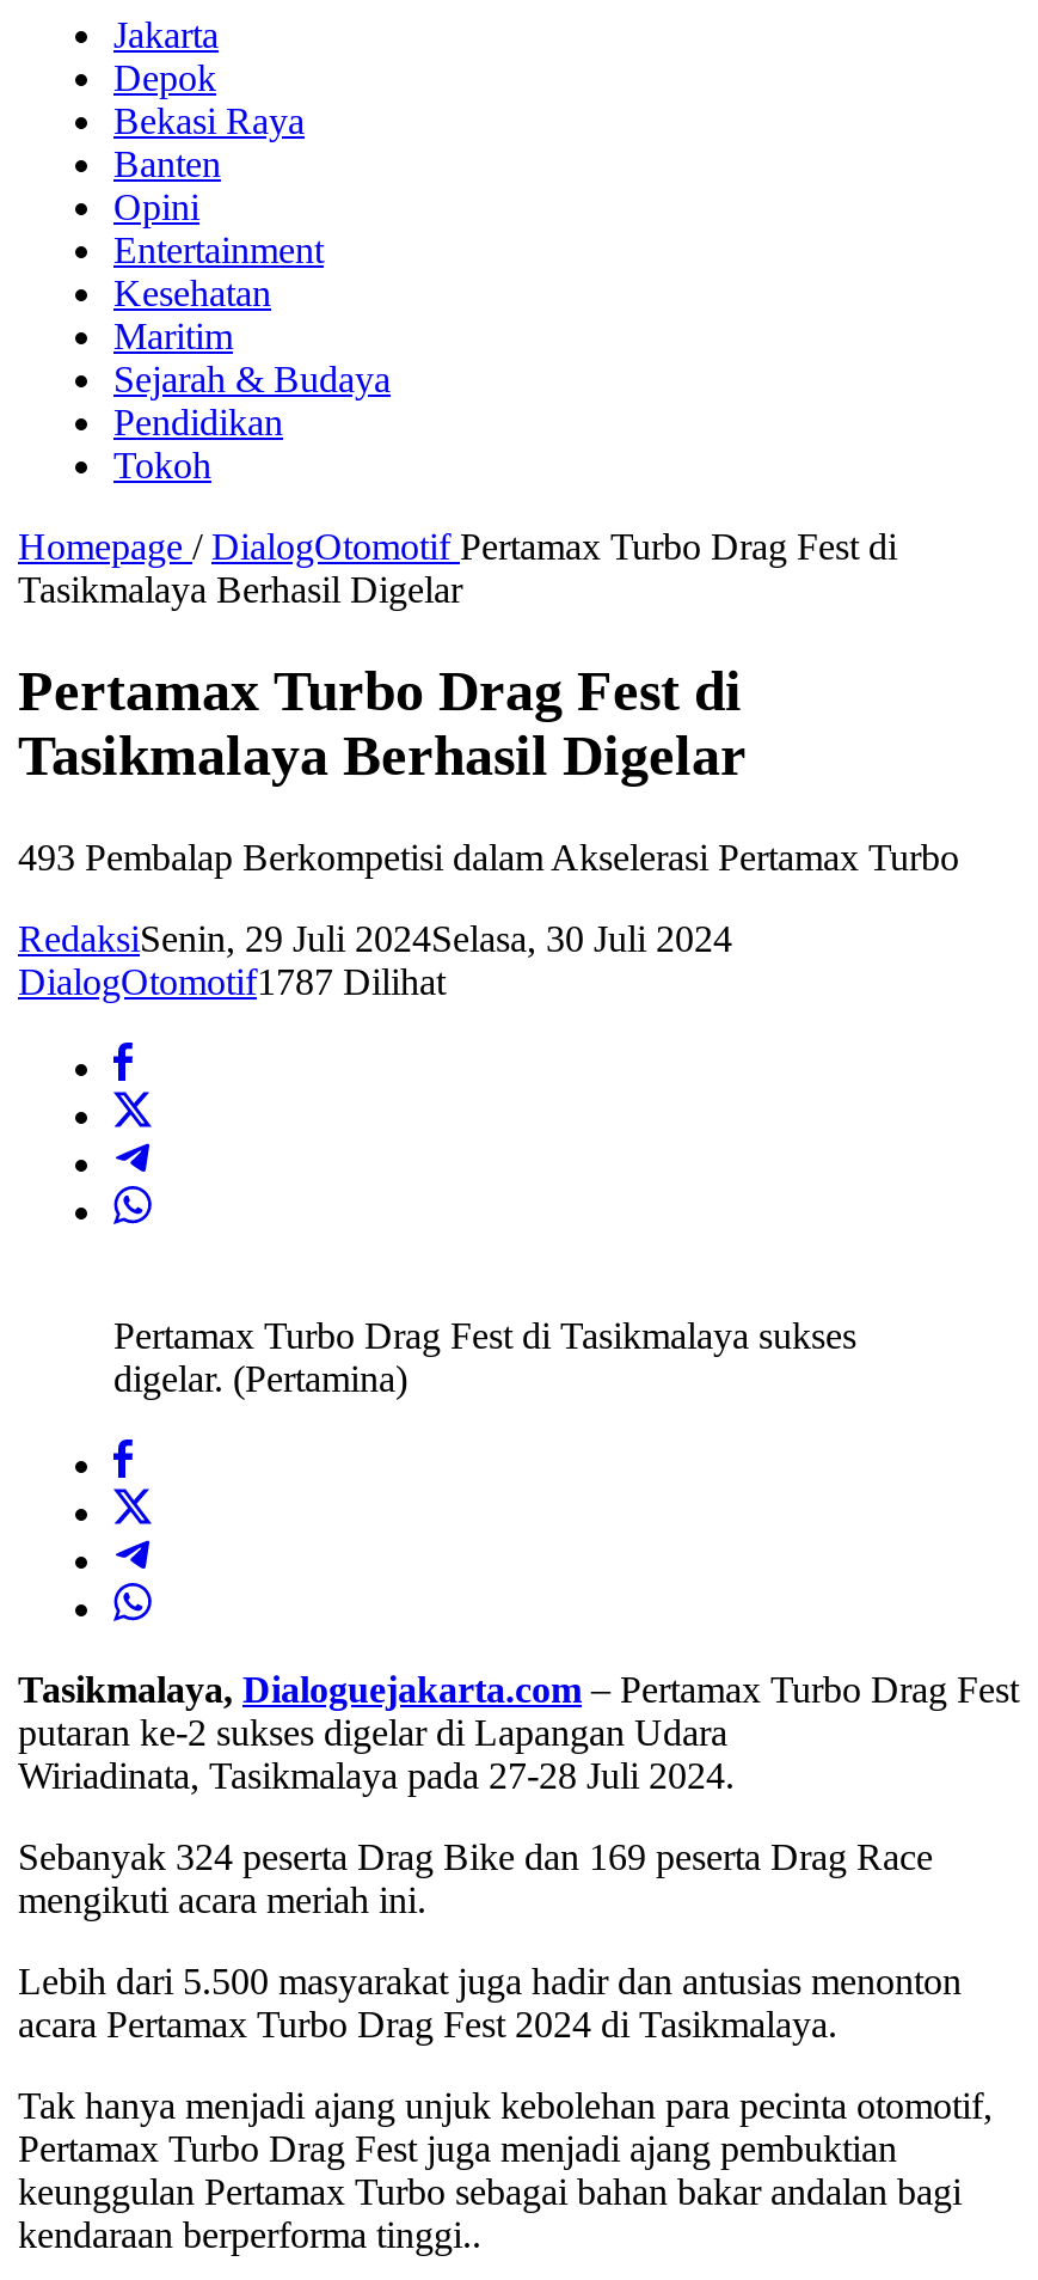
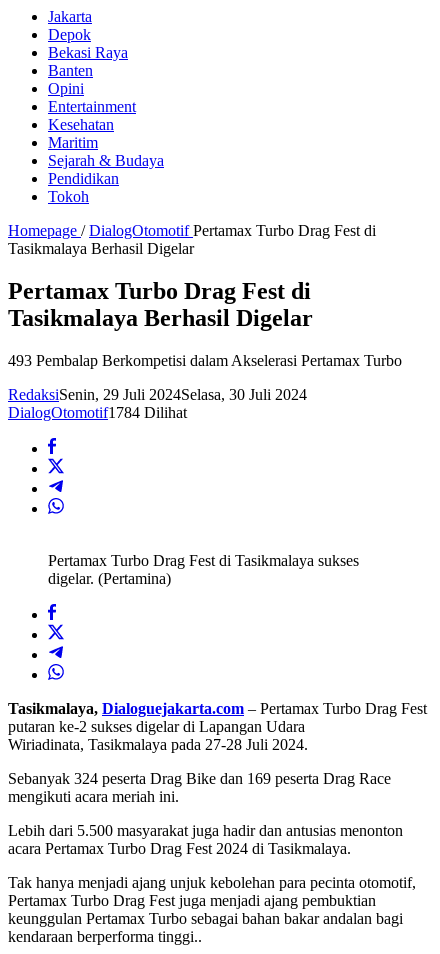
- DialogOtomotif1787 Dilihat
+ DialogOtomotif1784 Dilihat
